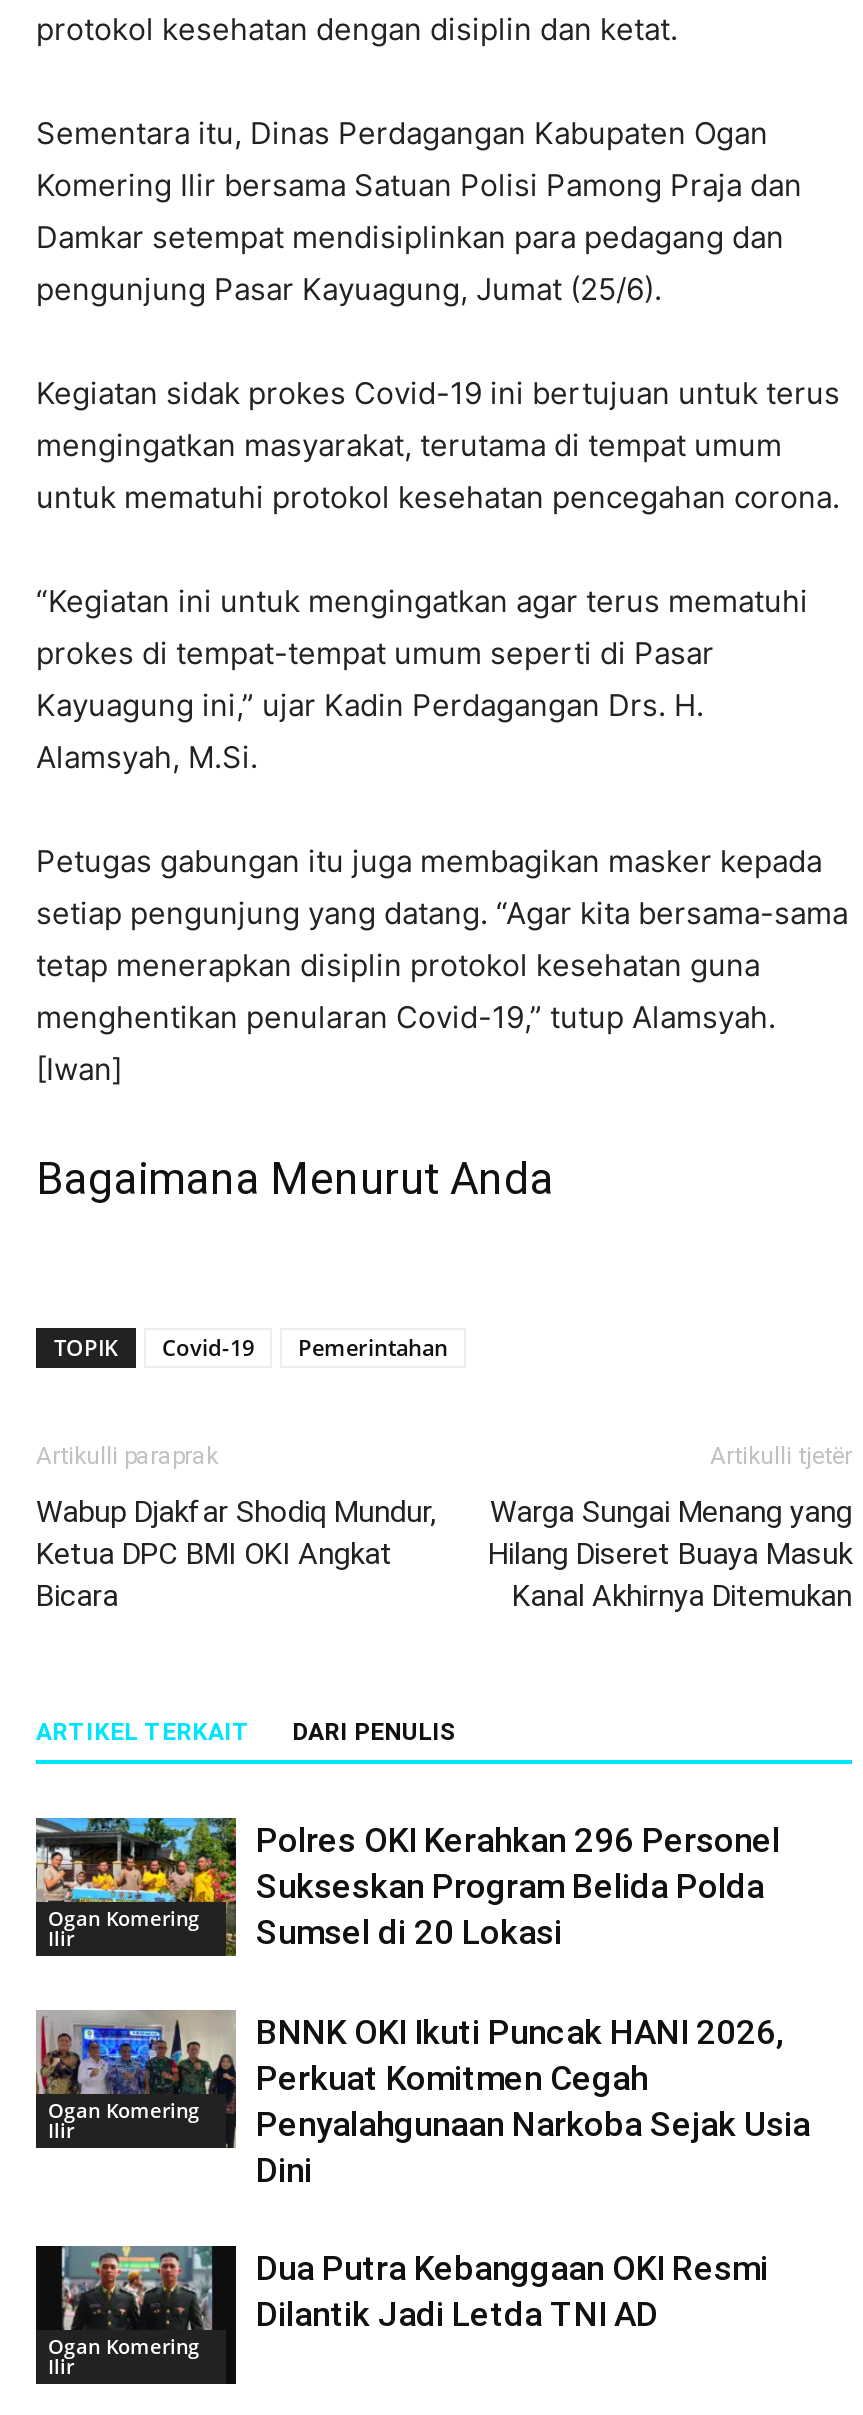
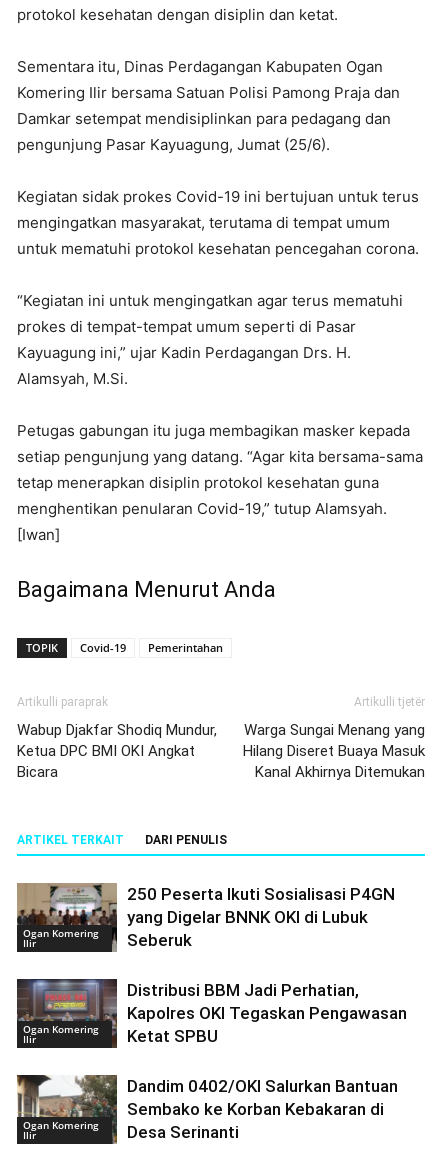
- [image]
- Polres OKI Kerahkan 296 Personel
- Sukseskan Program Belida Polda
- Sumsel di 20 Lokasi
+ [image]
+ 250 Peserta Ikuti Sosialisasi P4GN
+ yang Digelar BNNK OKI di Lubuk
+ Seberuk

- [image]
- BNNK OKI Ikuti Puncak HANI 2026,
- Perkuat Komitmen Cegah
- Penyalahgunaan Narkoba Sejak Usia
- Dini
+ [image]
+ Distribusi BBM Jadi Perhatian,
+ Kapolres OKI Tegaskan Pengawasan
+ Ketat SPBU

- [image]
- Dua Putra Kebanggaan OKI Resmi
- Dilantik Jadi Letda TNI AD
+ [image]
+ Dandim 0402/OKI Salurkan Bantuan
+ Sembako ke Korban Kebakaran di
+ Desa Serinanti
